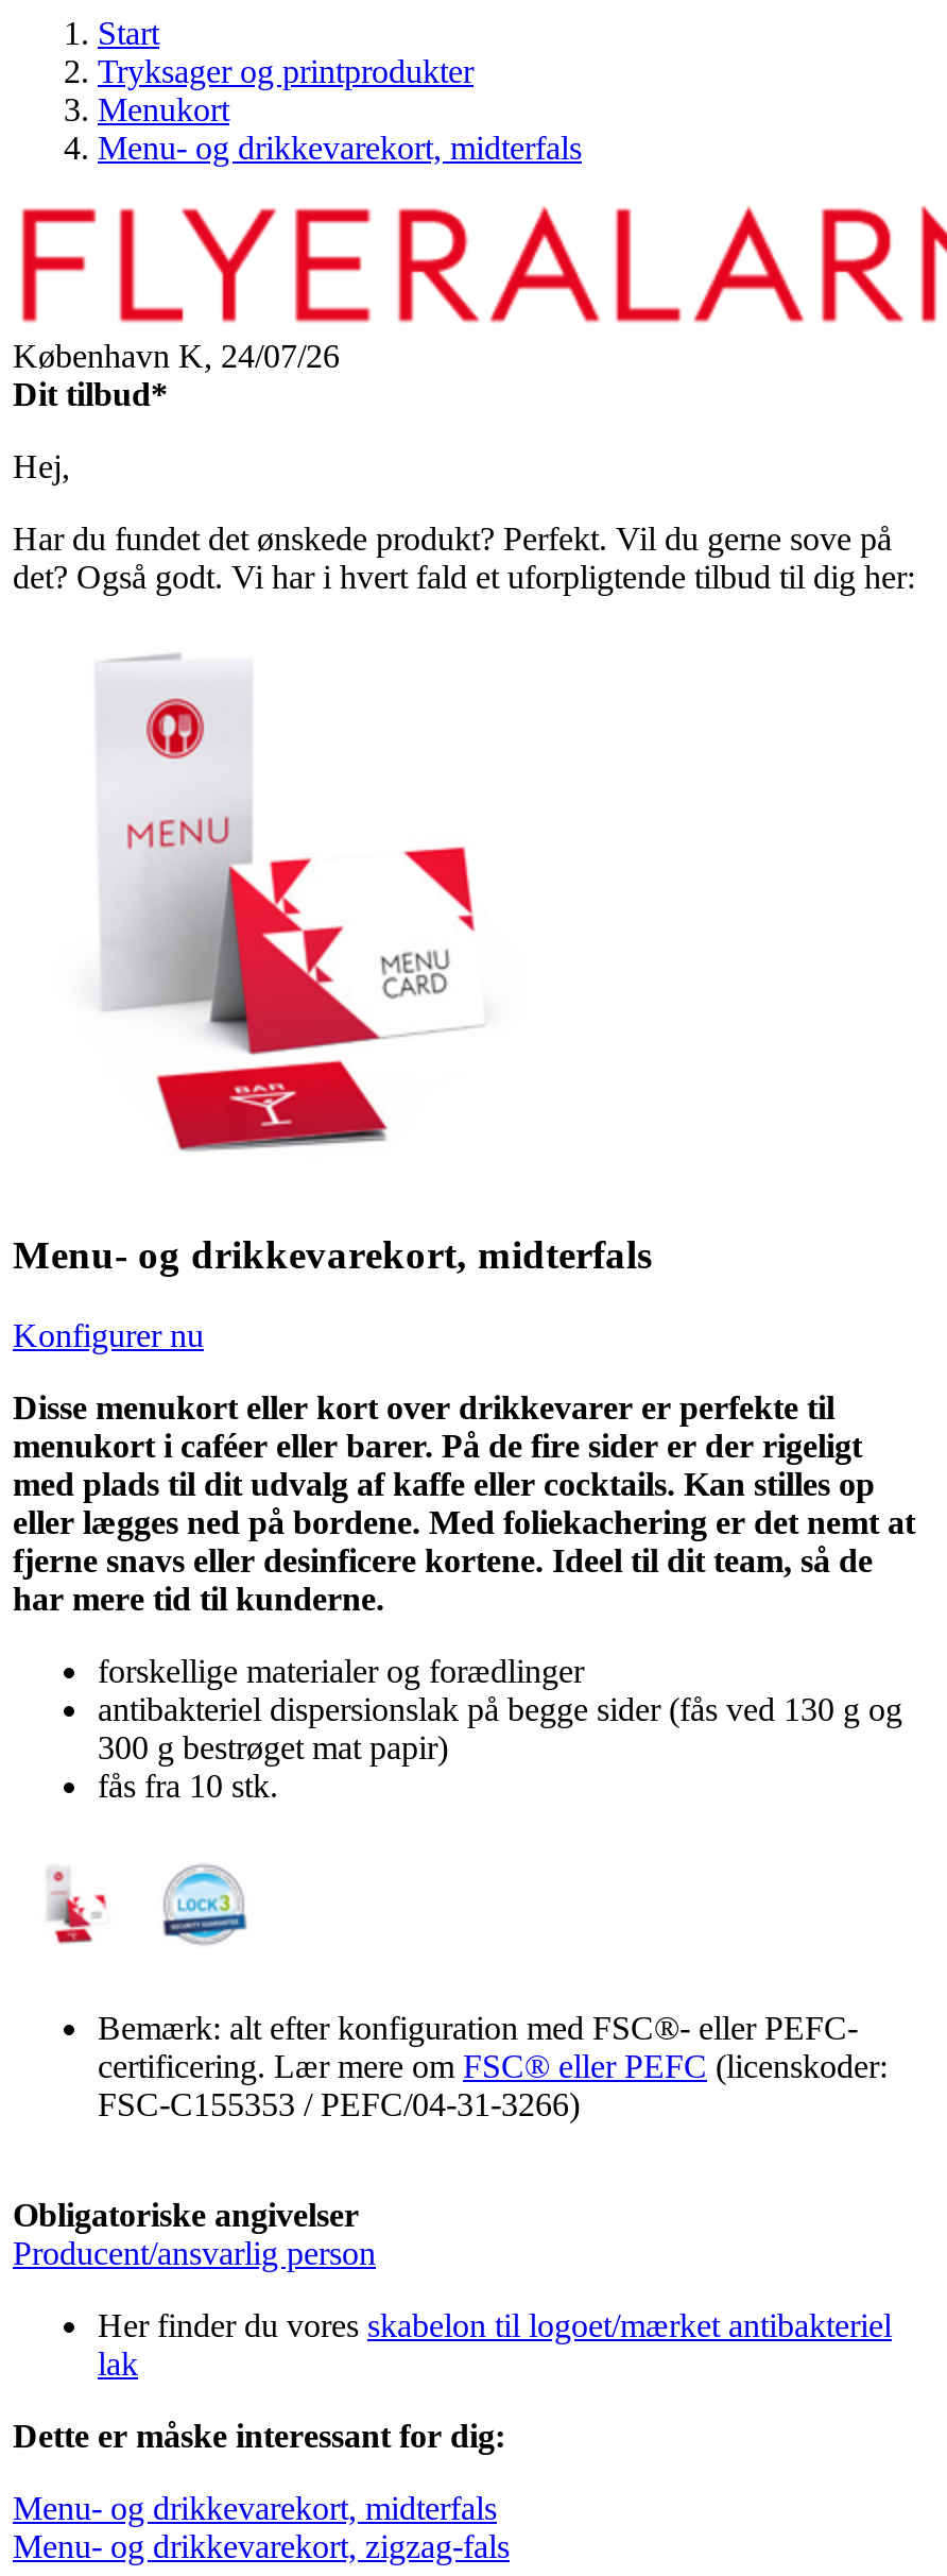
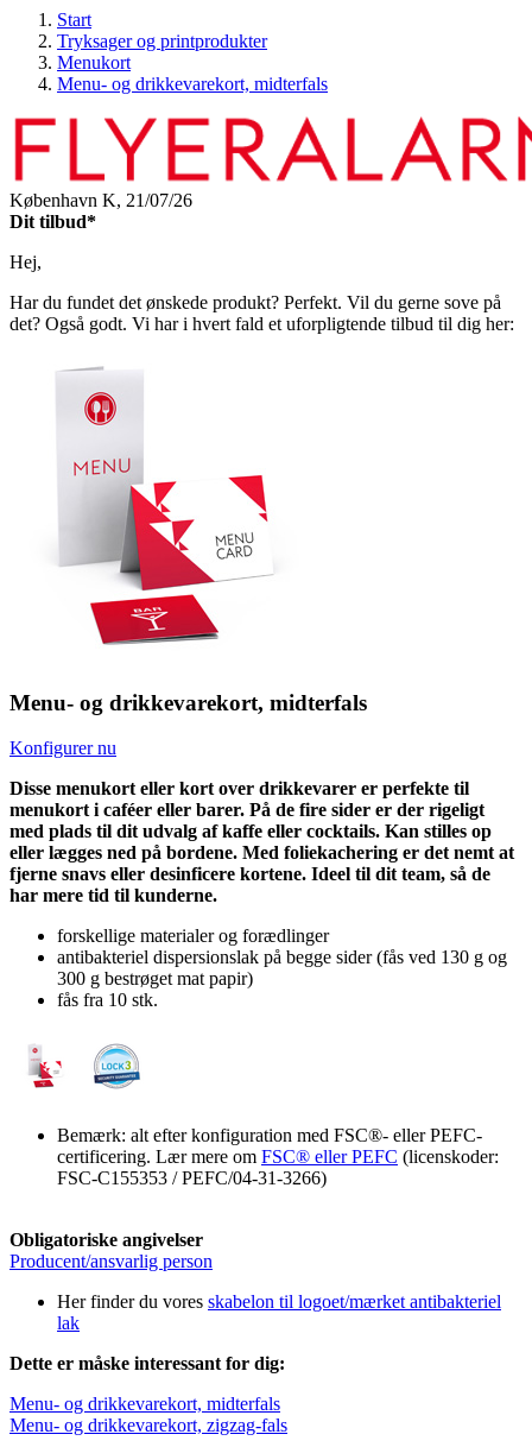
- København K, 24/07/26
+ København K, 21/07/26
